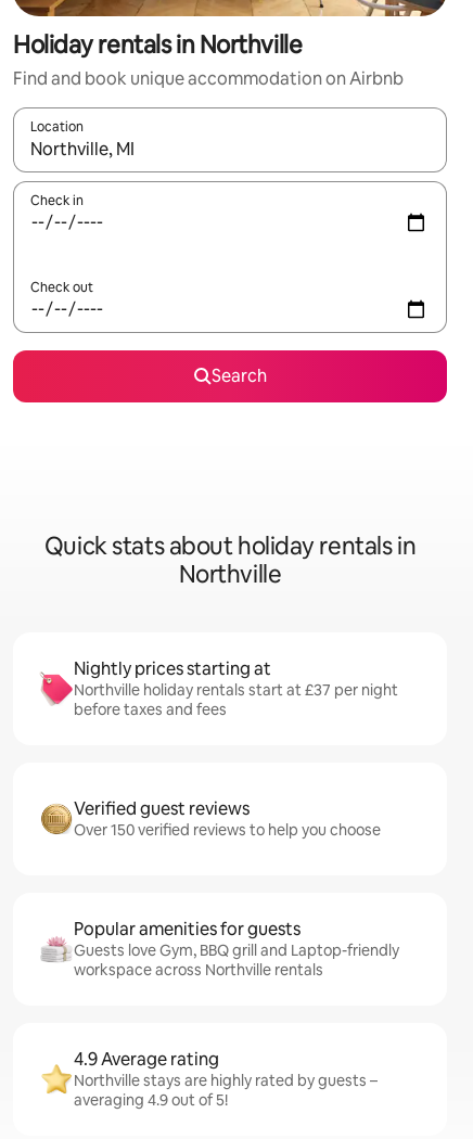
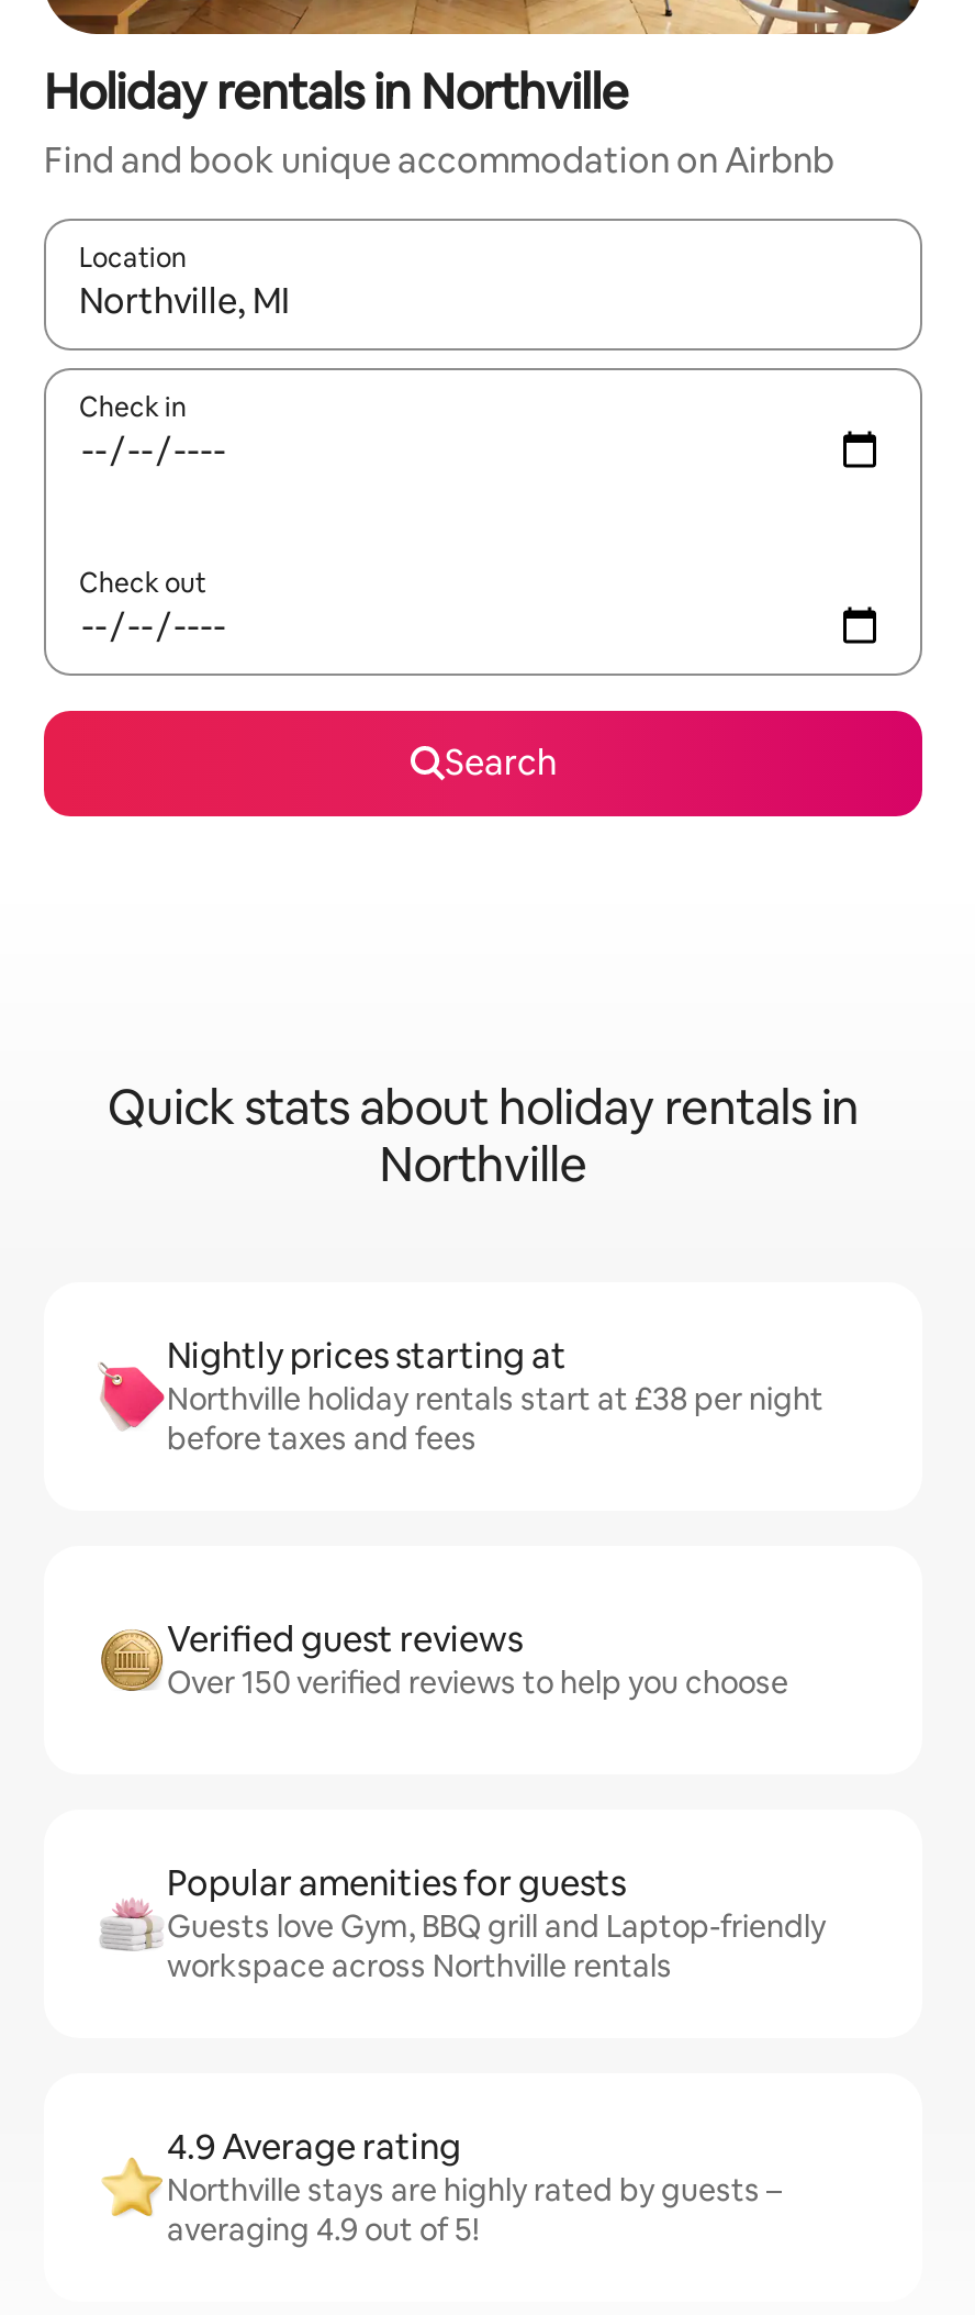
- Northville holiday rentals start at £37 per night
+ Northville holiday rentals start at £38 per night
